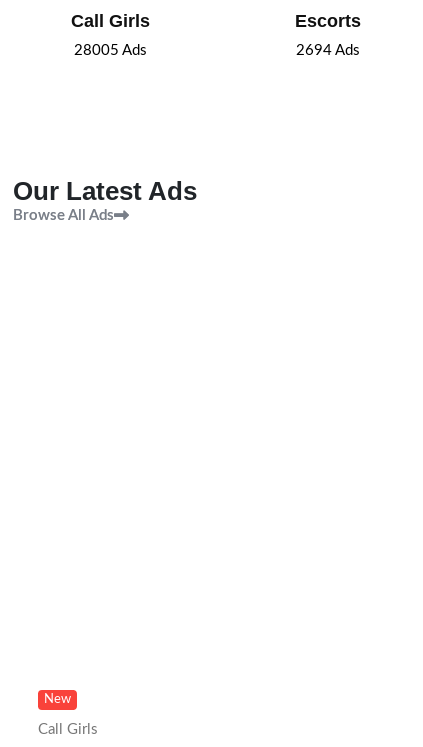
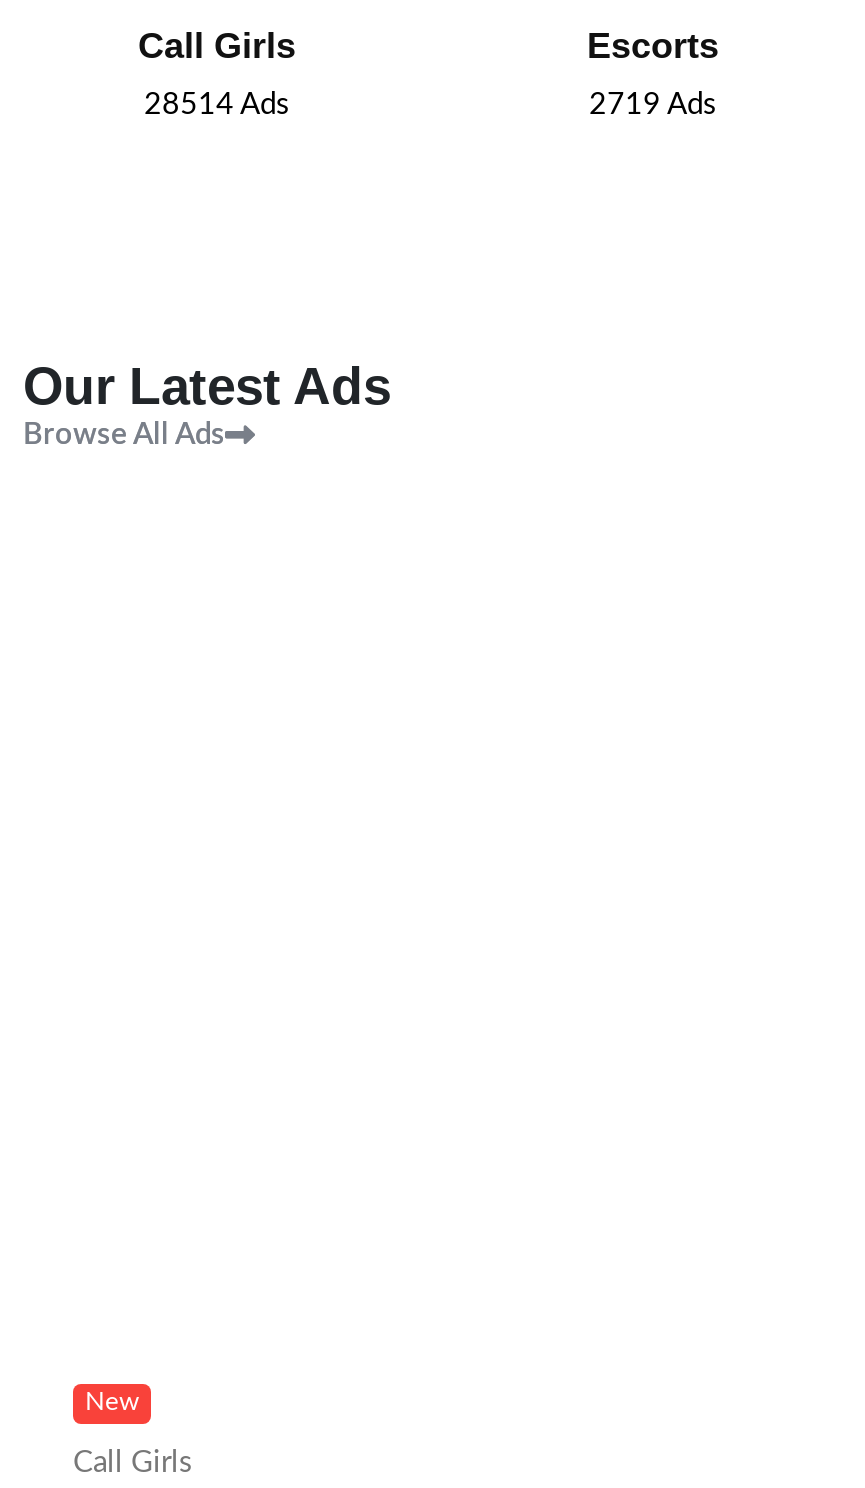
- 28005 Ads
+ 28514 Ads

- 2694 Ads
+ 2719 Ads
